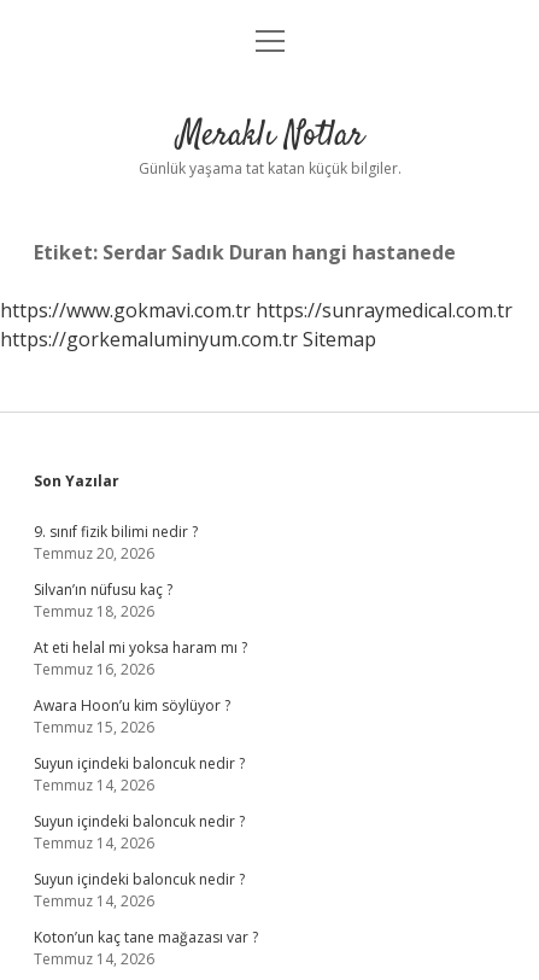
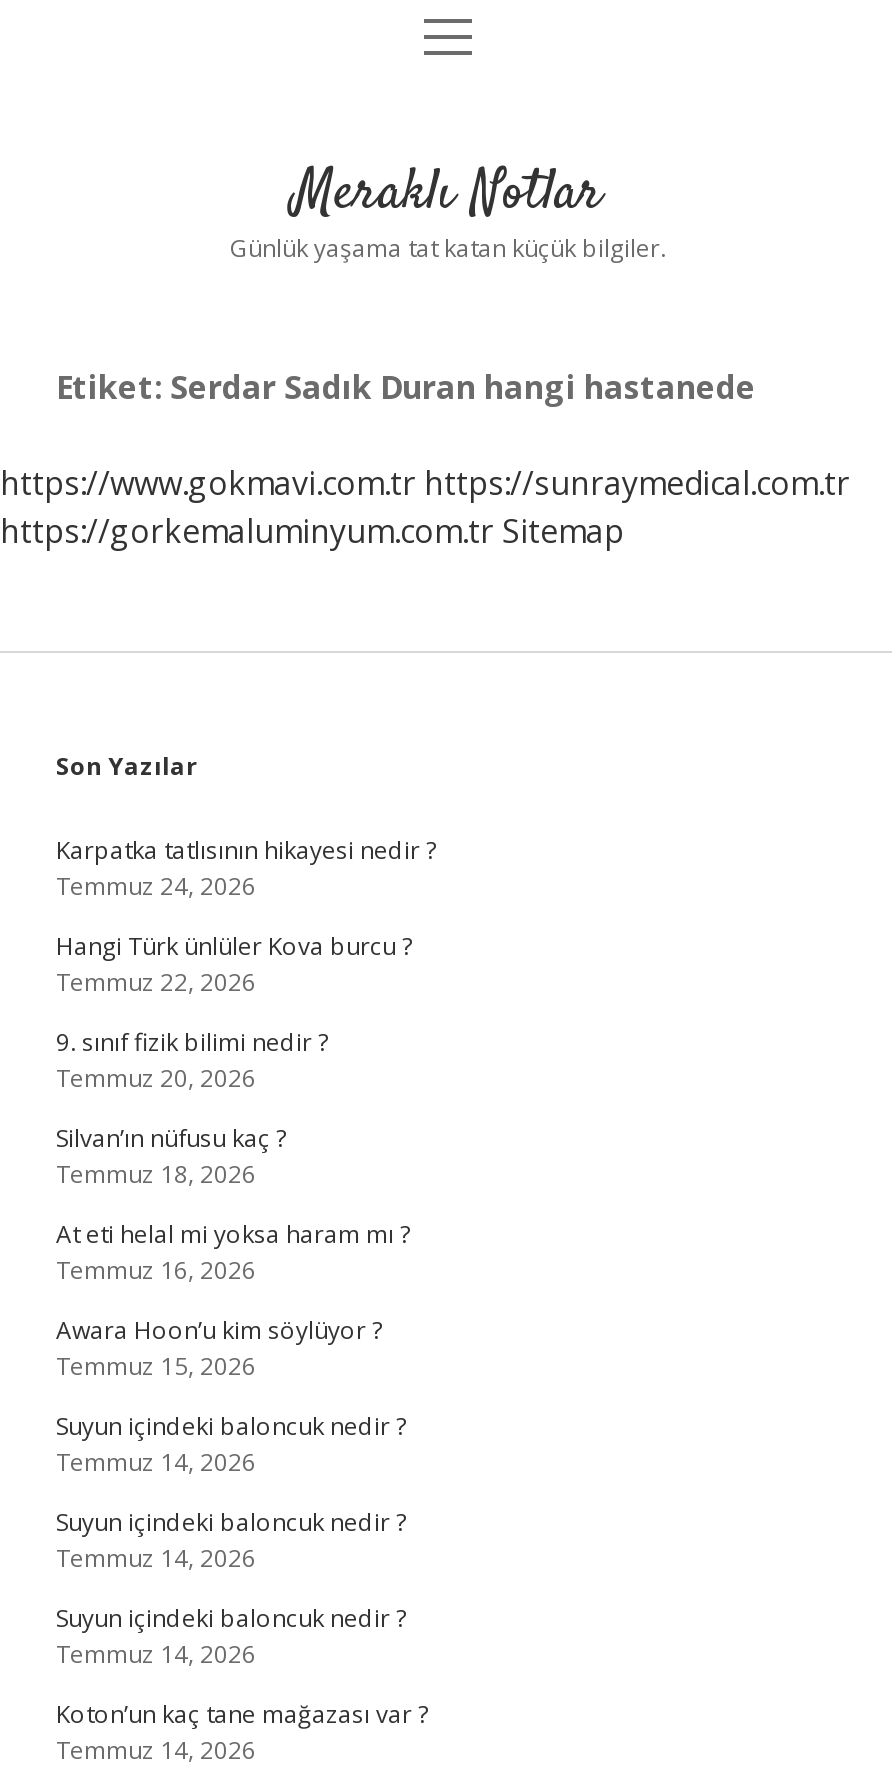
+ Karpatka tatlısının hikayesi nedir ?
+ Temmuz 24, 2026
+ Hangi Türk ünlüler Kova burcu ?
+ Temmuz 22, 2026
